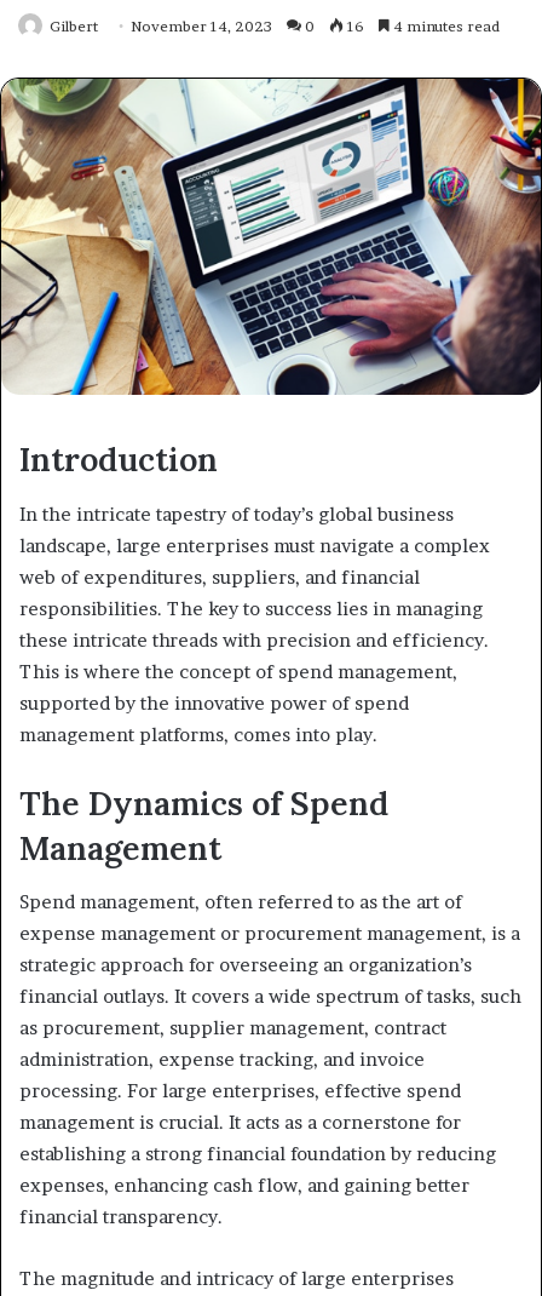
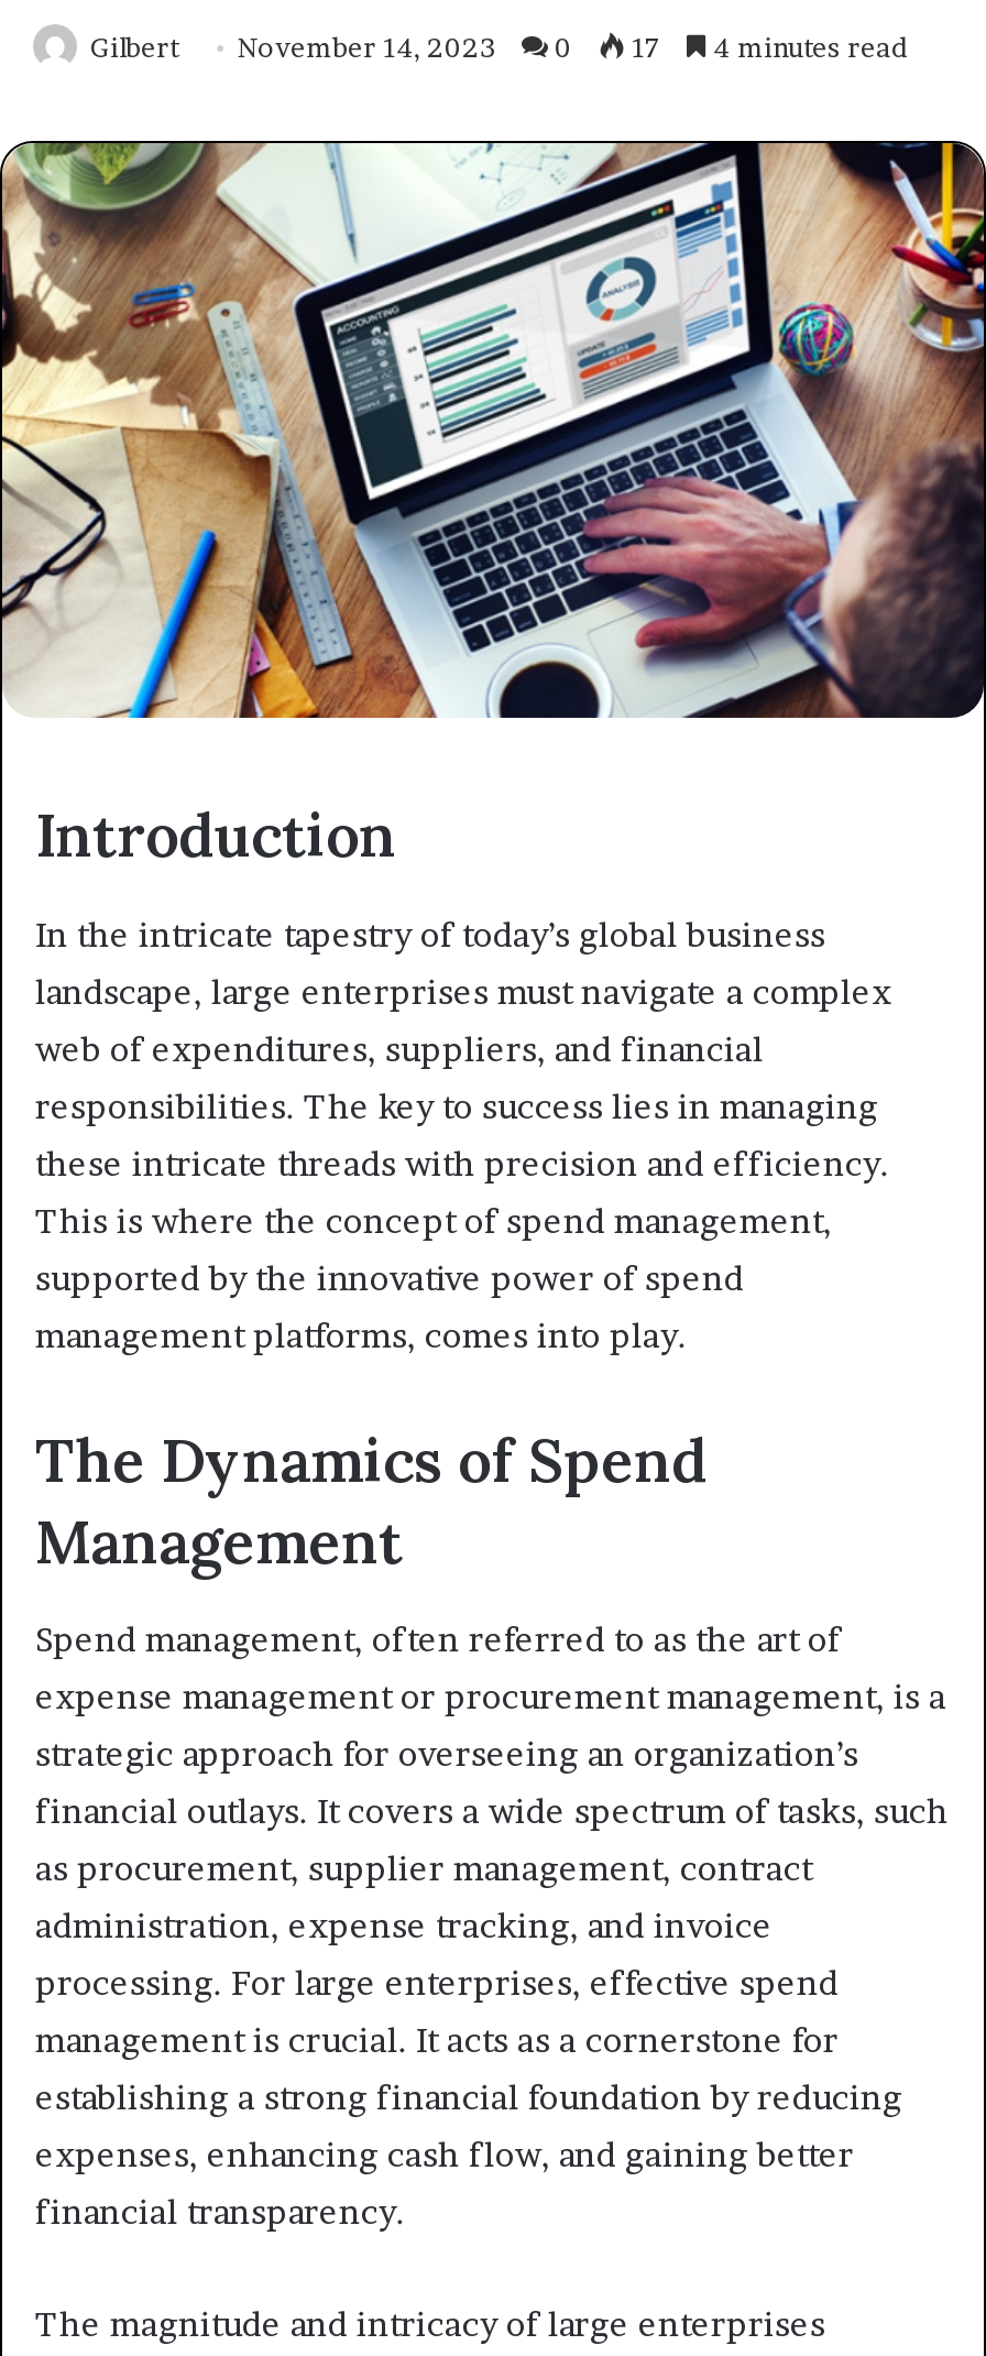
- Gilbert November 14, 2023 0 16 4 minutes read
+ Gilbert November 14, 2023 0 17 4 minutes read
